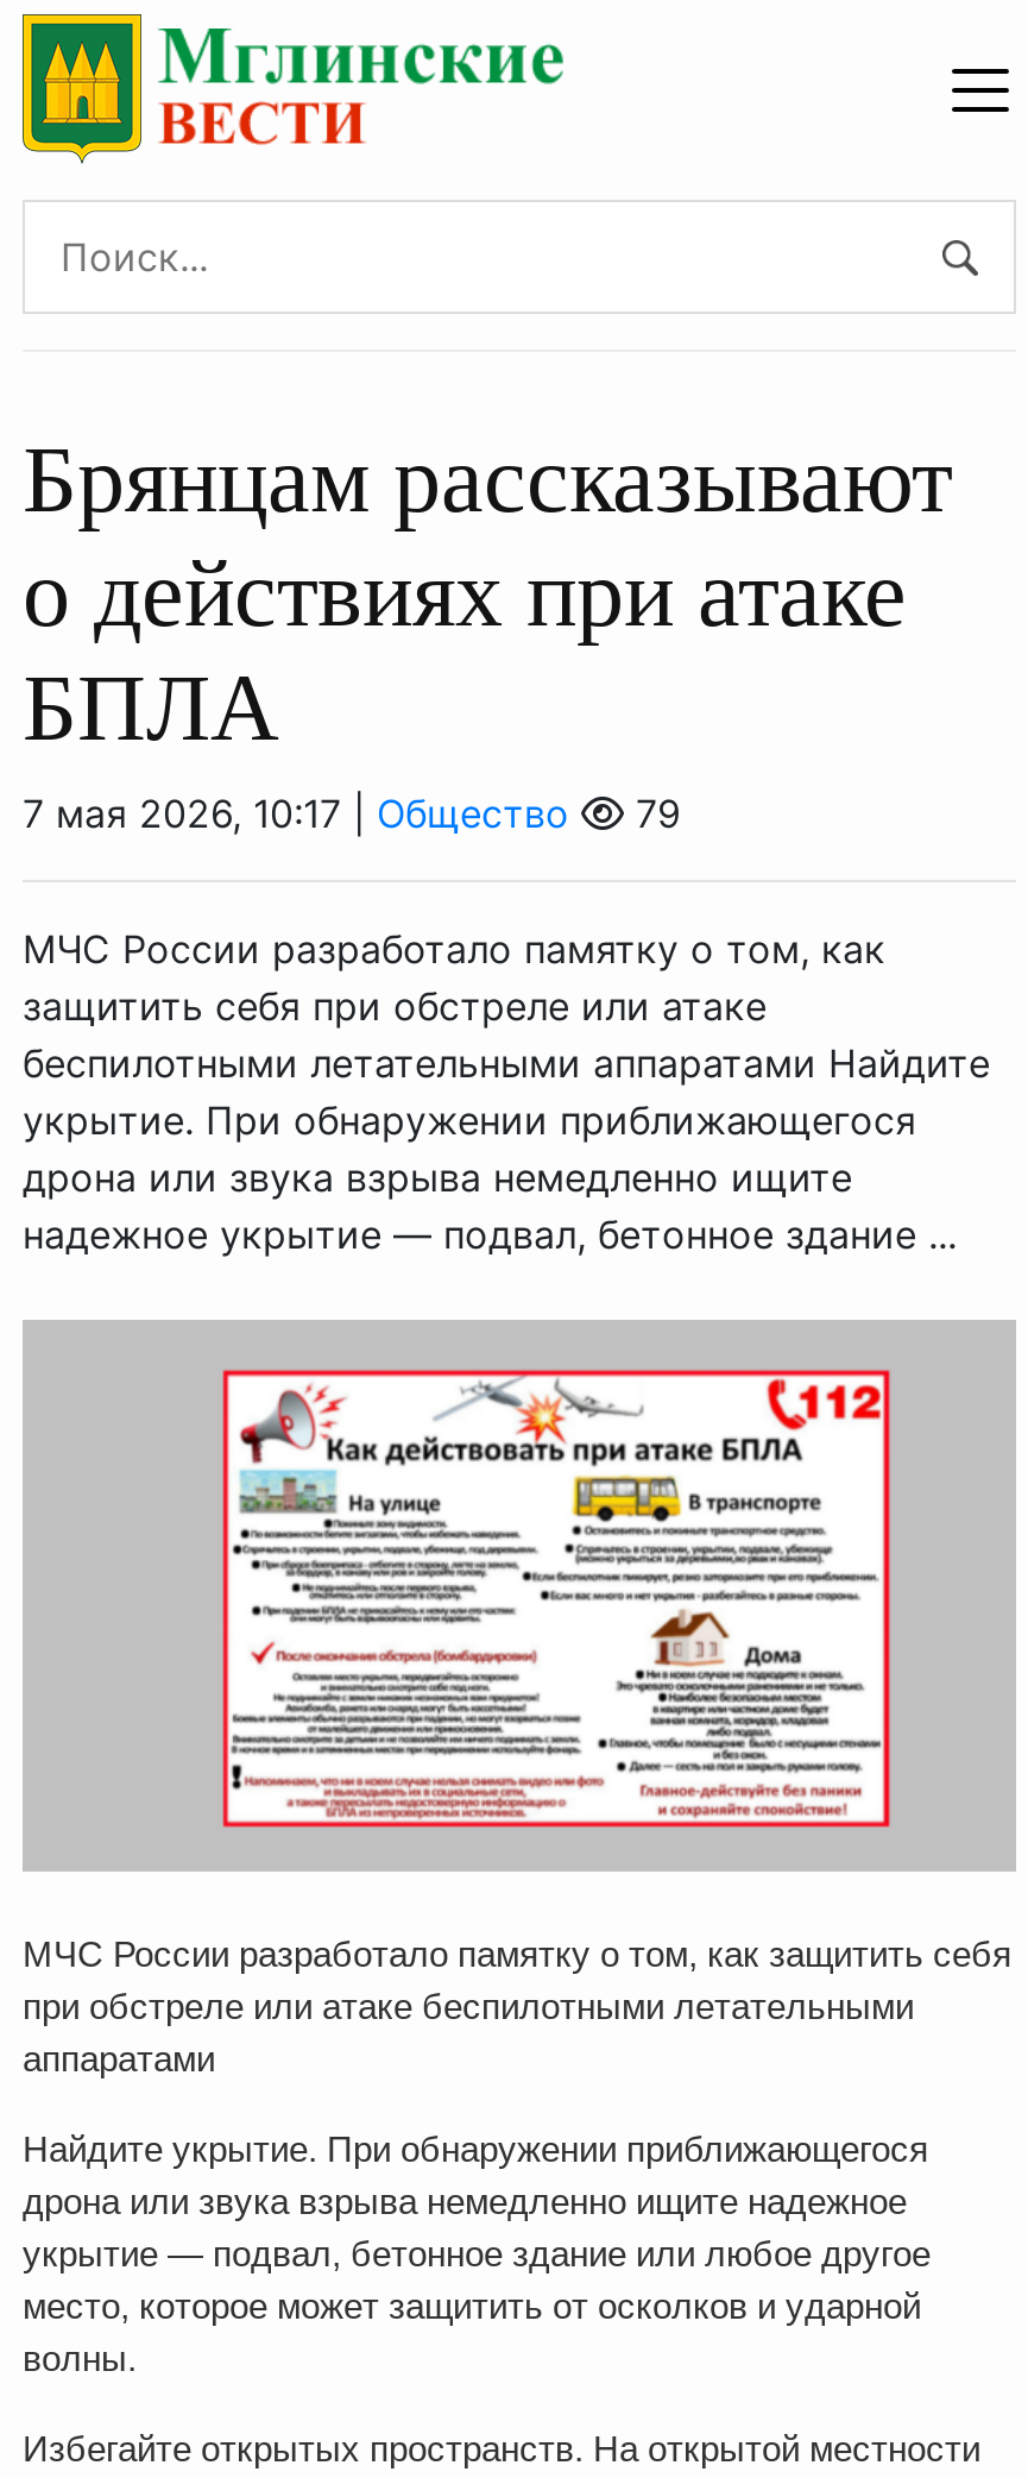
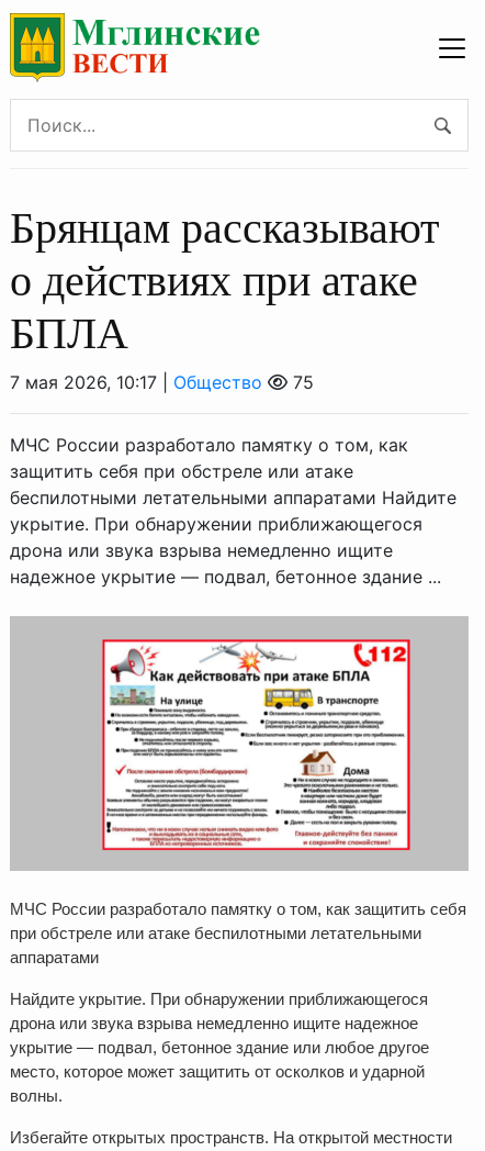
- 79
+ 75
